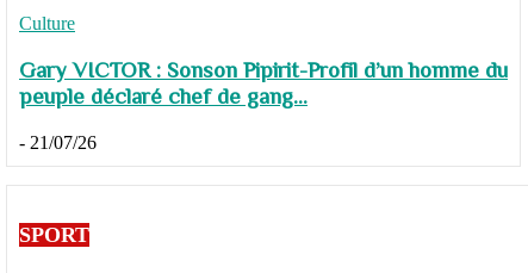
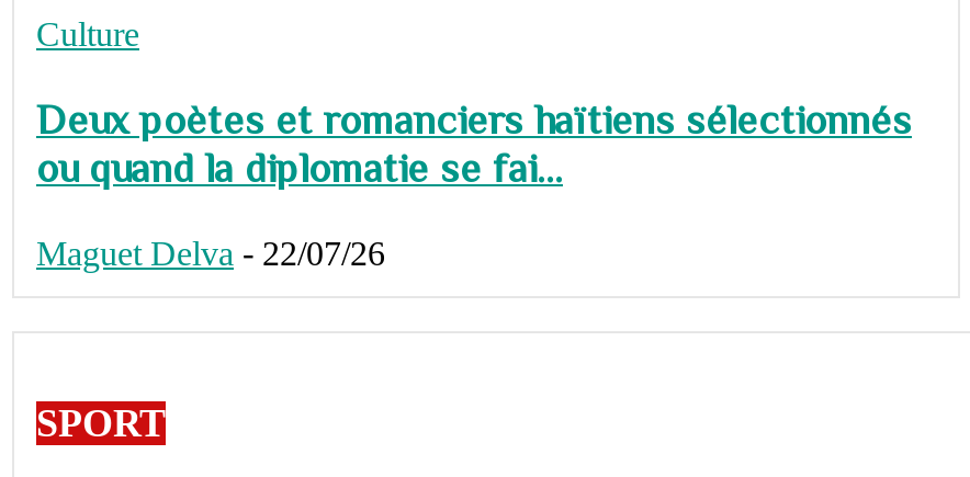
- Gary VICTOR : Sonson Pipirit-Profil d’un homme du
- peuple déclaré chef de gang...
+ Deux poètes et romanciers haïtiens sélectionnés
+ ou quand la diplomatie se fai...

- - 21/07/26
+ Maguet Delva - 22/07/26
